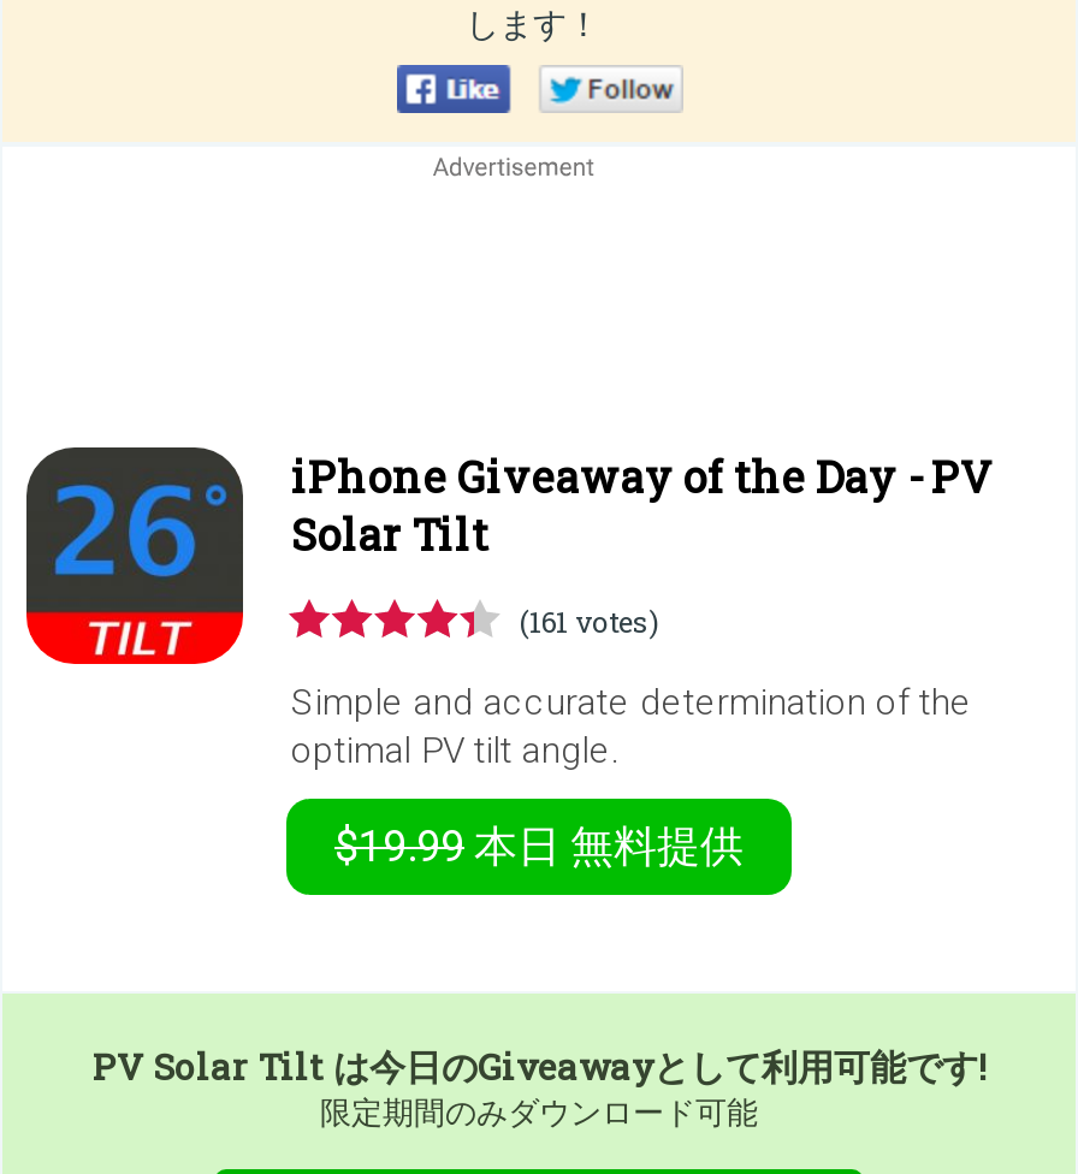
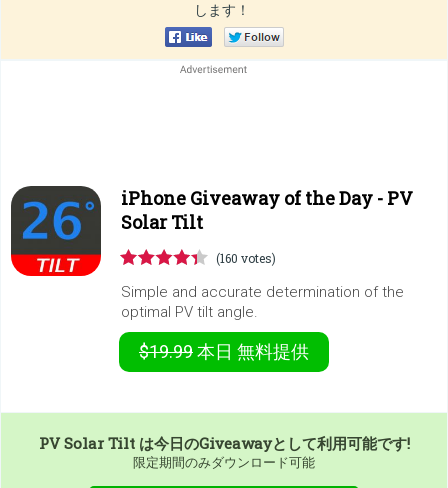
- (161 votes)
+ (160 votes)
